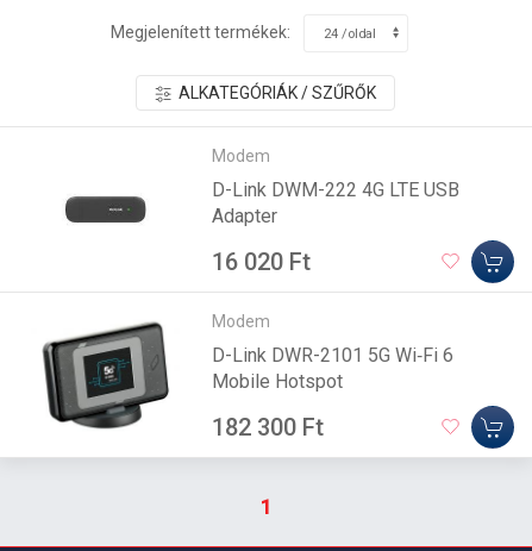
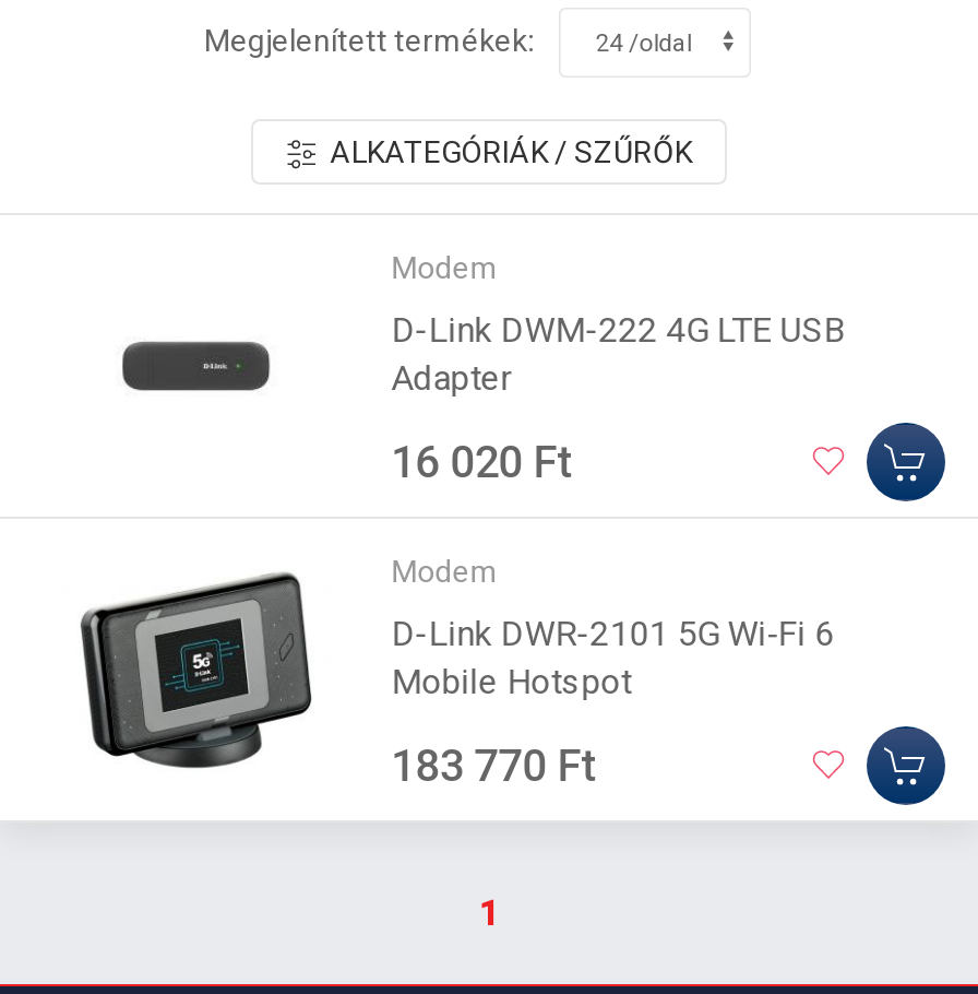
- 182 300 Ft
+ 183 770 Ft
